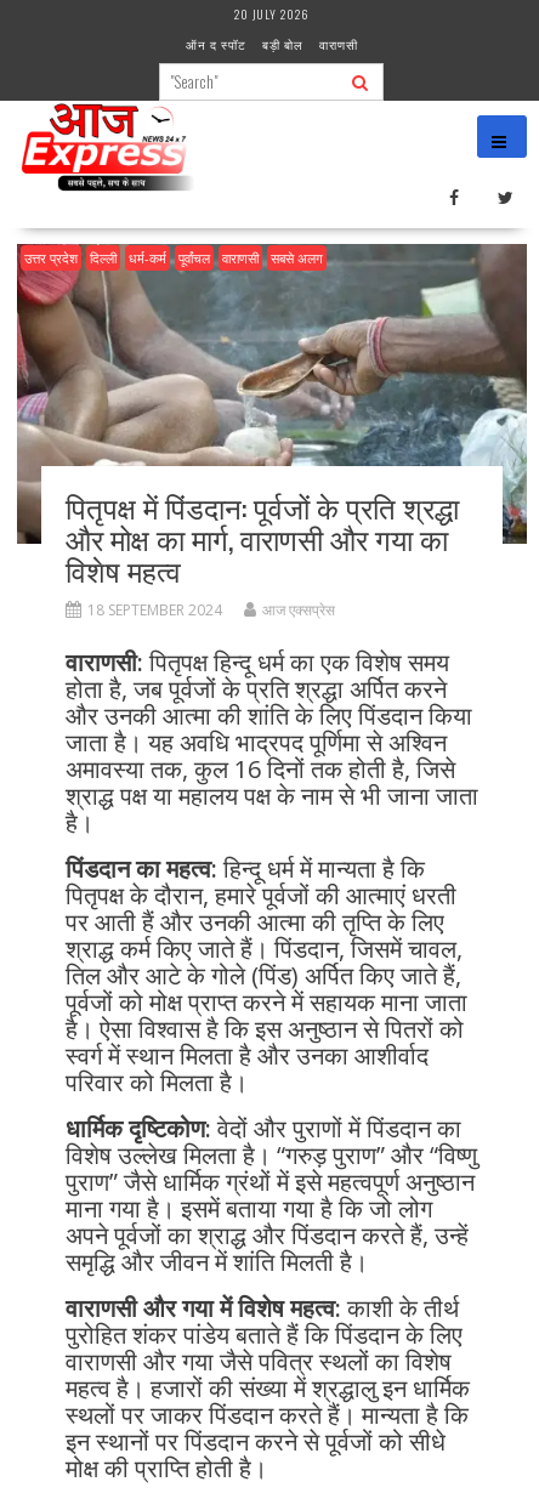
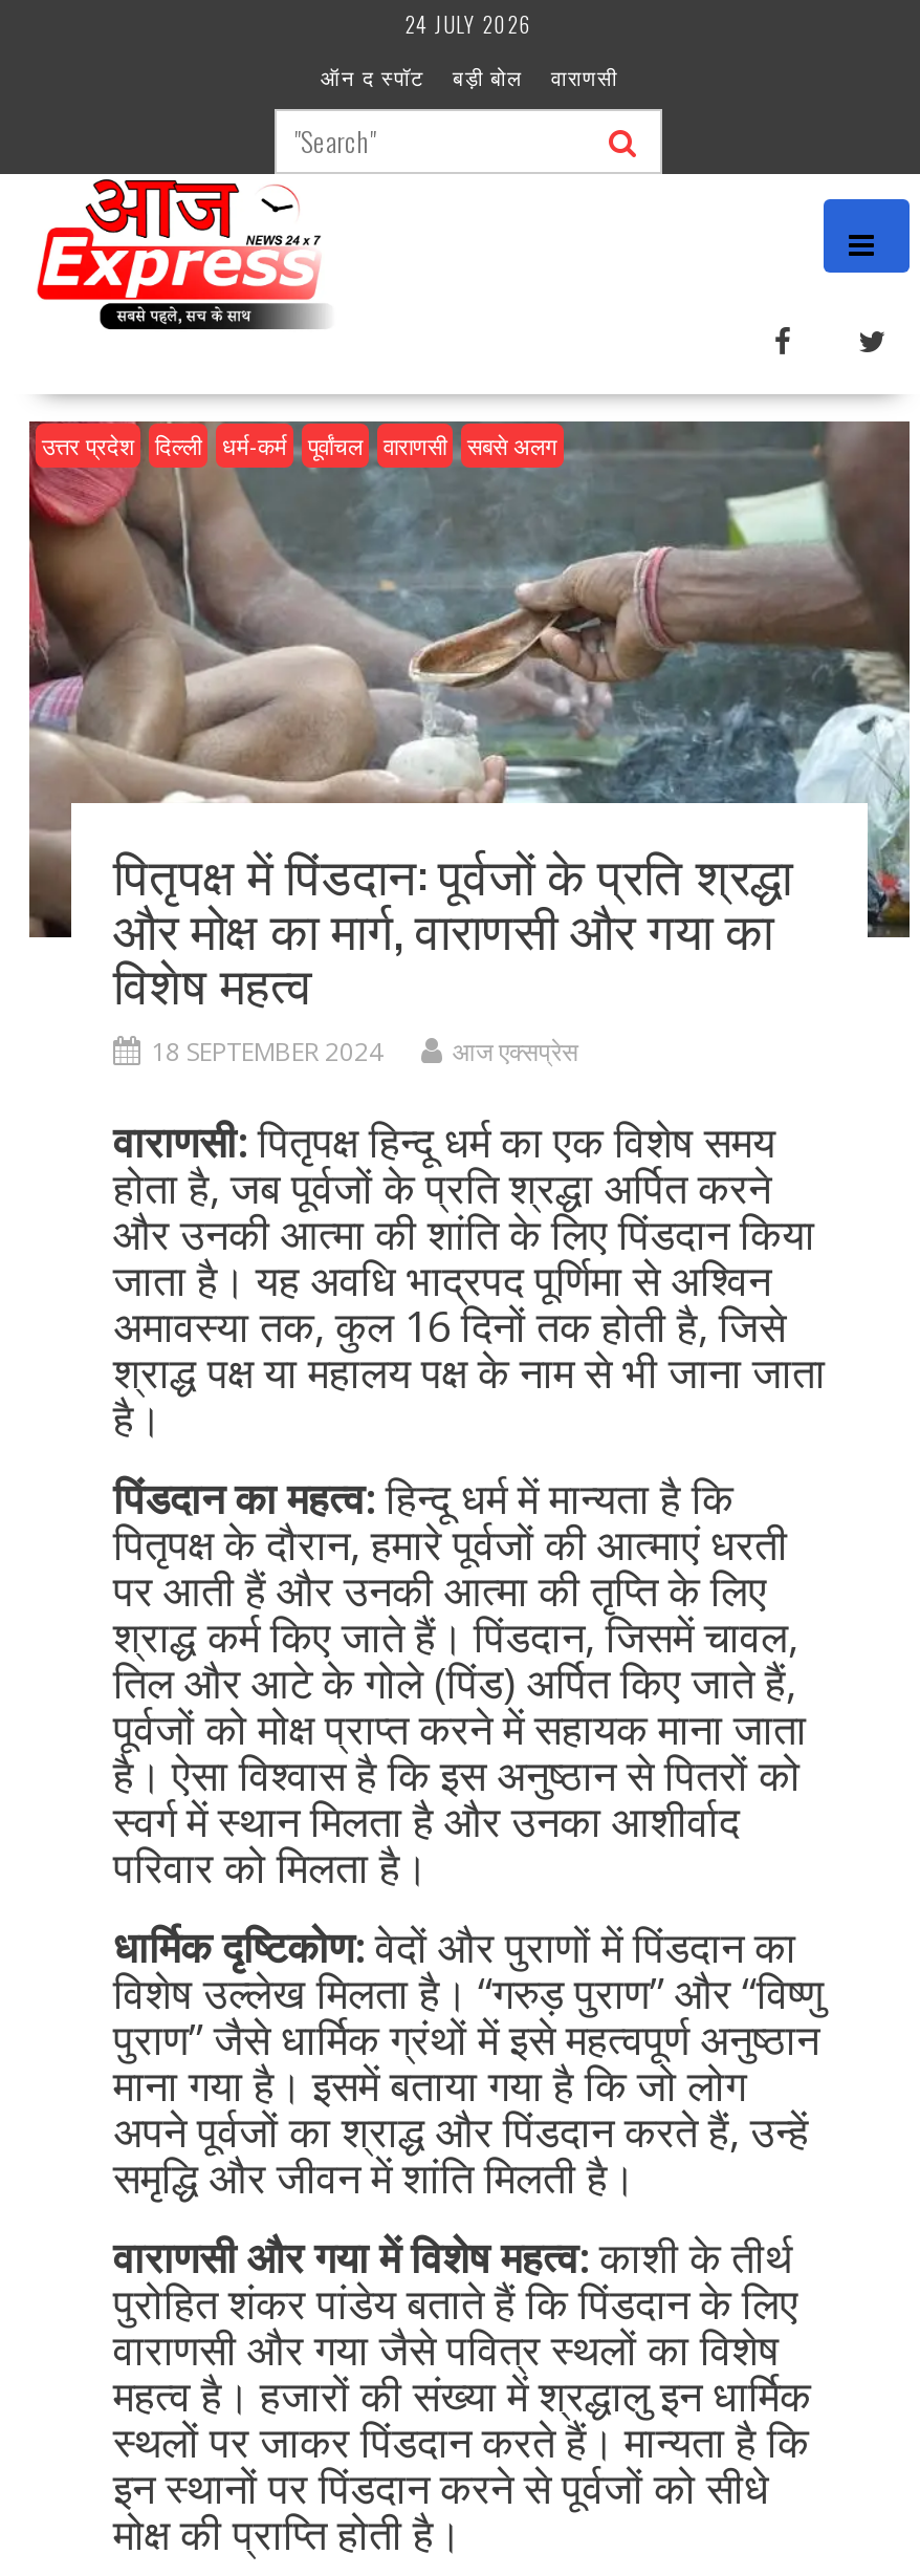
- 20 JULY 2026
+ 24 JULY 2026
